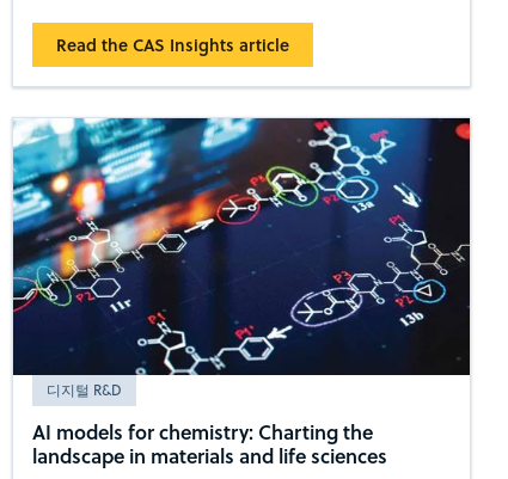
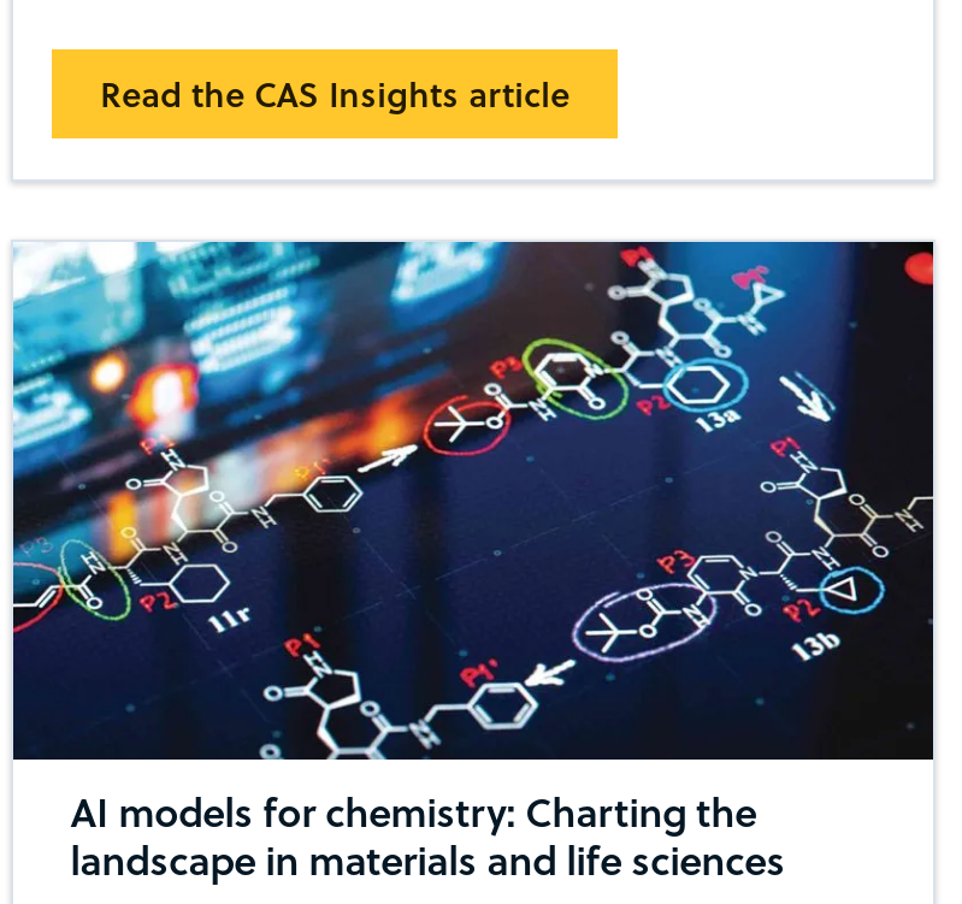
- 디지털 R&D
